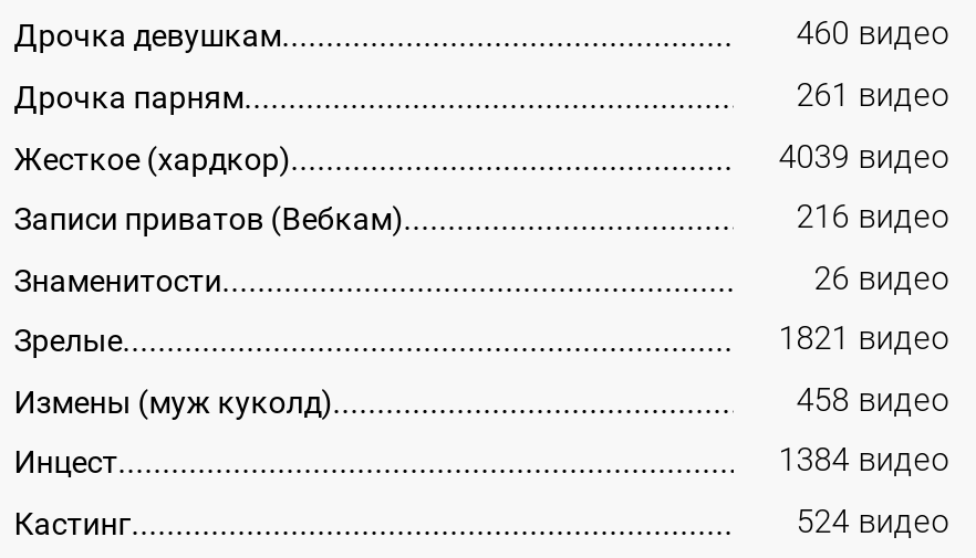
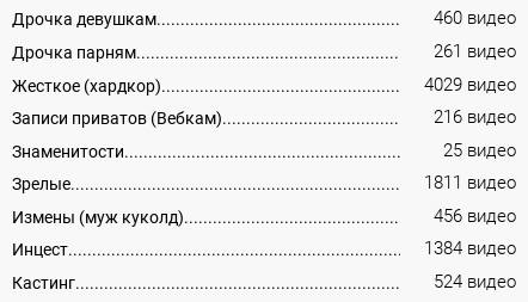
- 4039 видео
+ 4029 видео

- 26 видео
+ 25 видео

- 1821 видео
+ 1811 видео

- 458 видео
+ 456 видео
